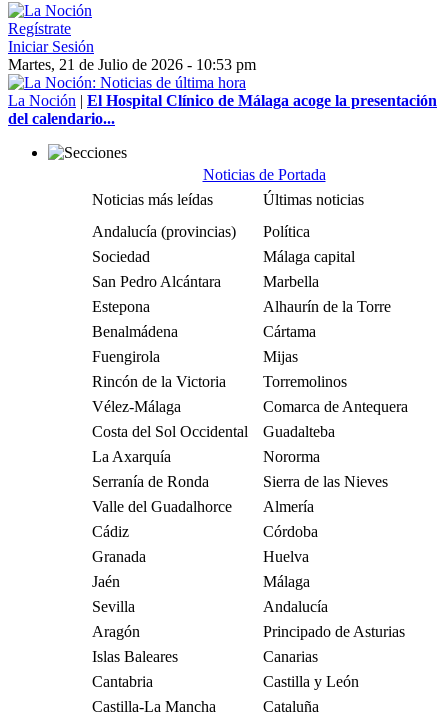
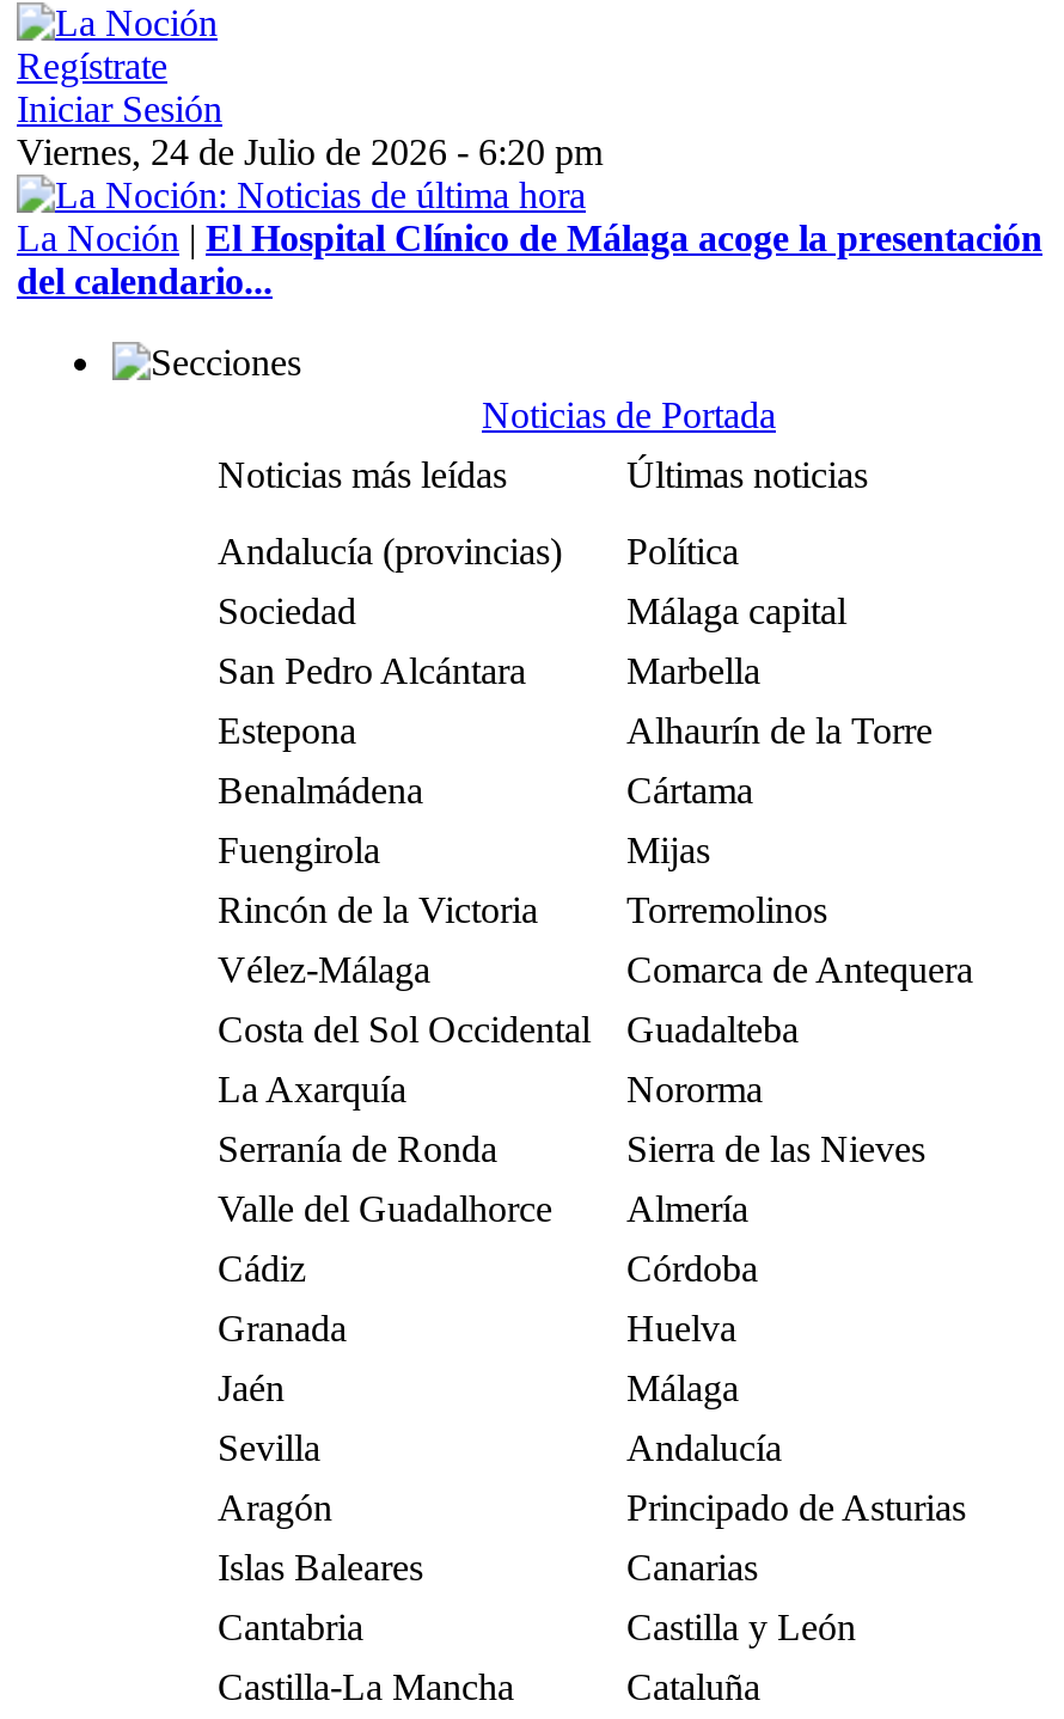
- Martes, 21 de Julio de 2026 - 10:53 pm
+ Viernes, 24 de Julio de 2026 - 6:20 pm
